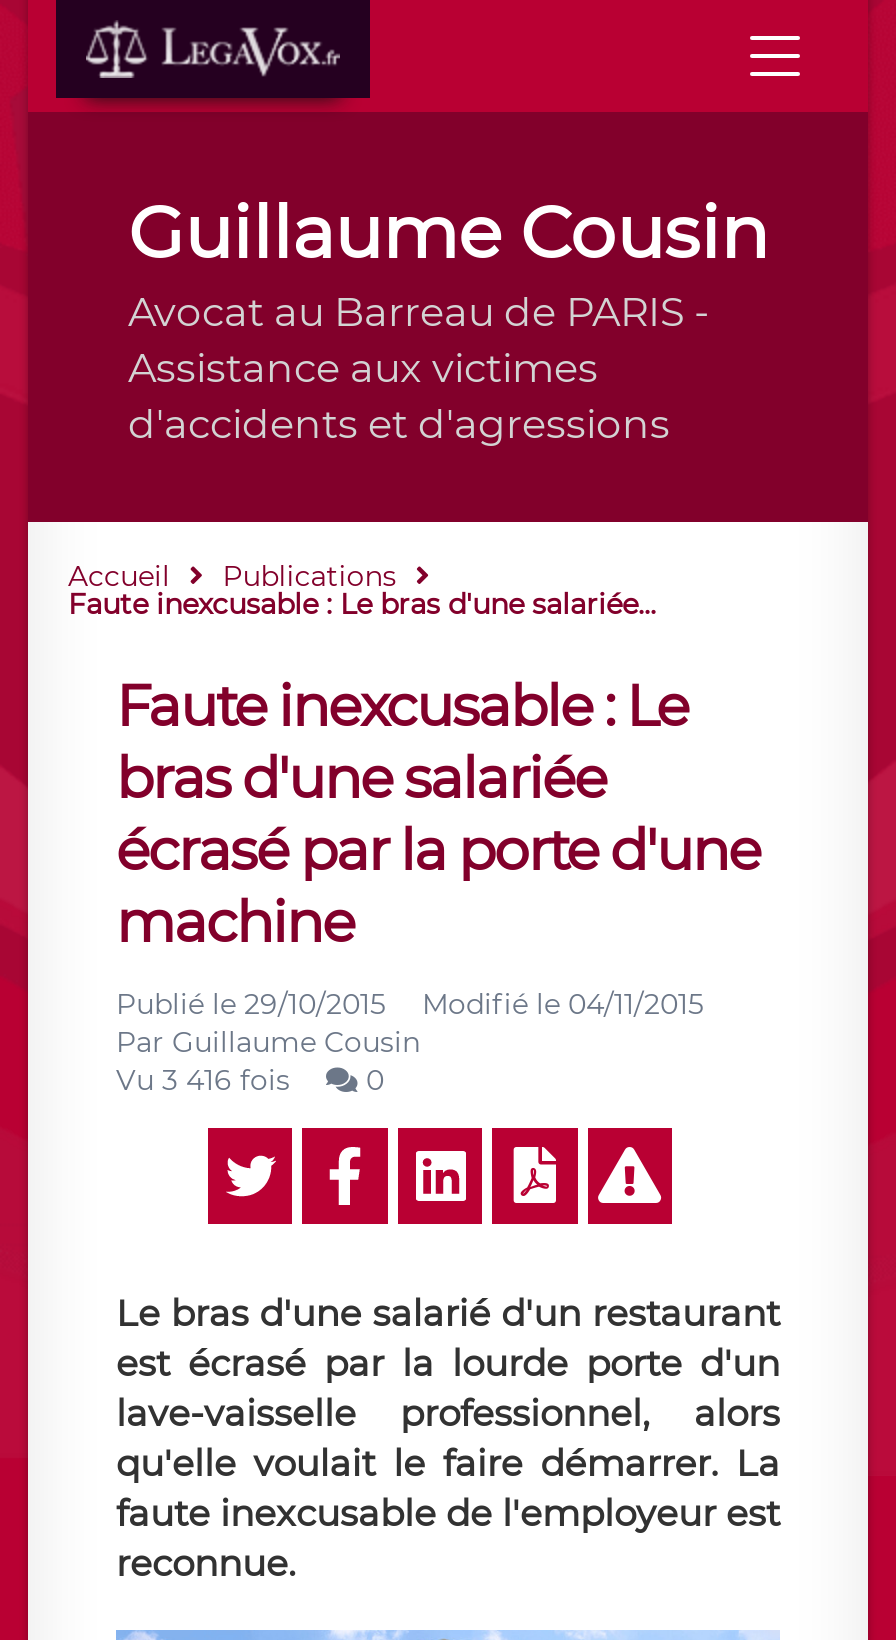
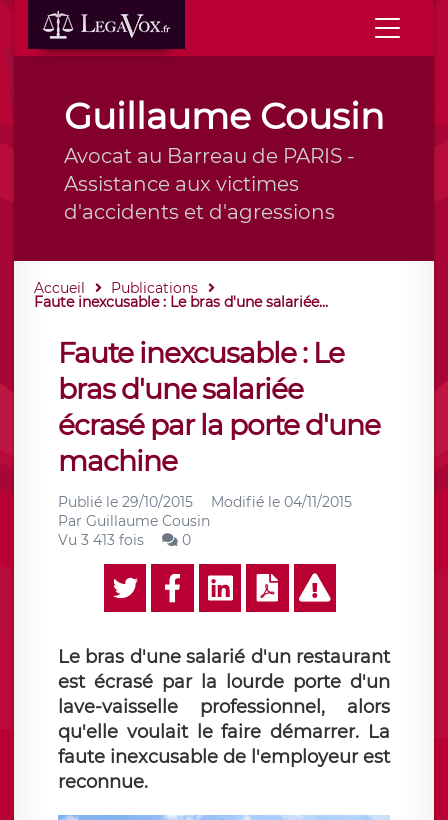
- Vu 3 416 fois 0
+ Vu 3 413 fois 0
